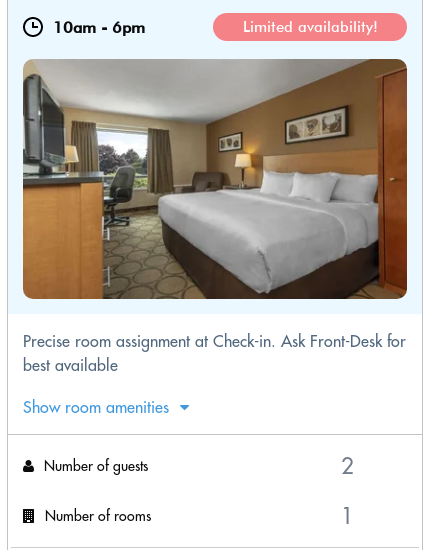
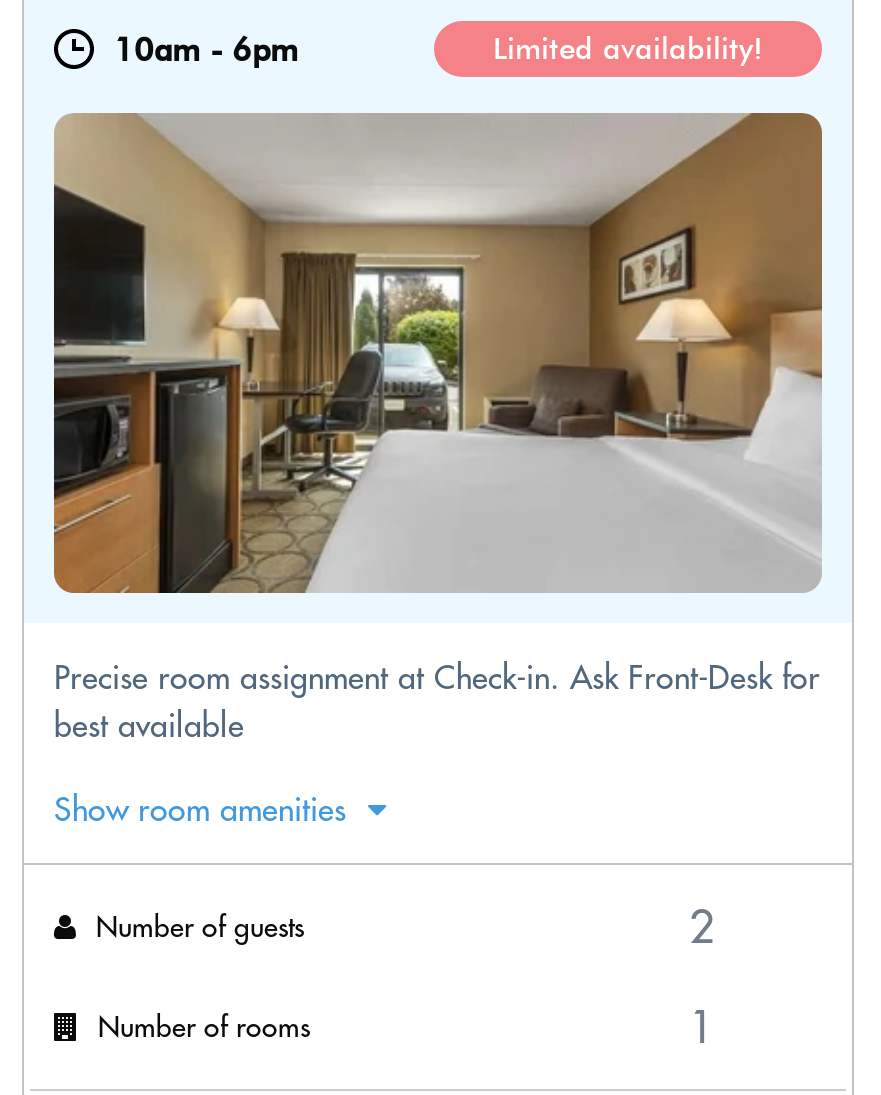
- [image]
+ [image]
